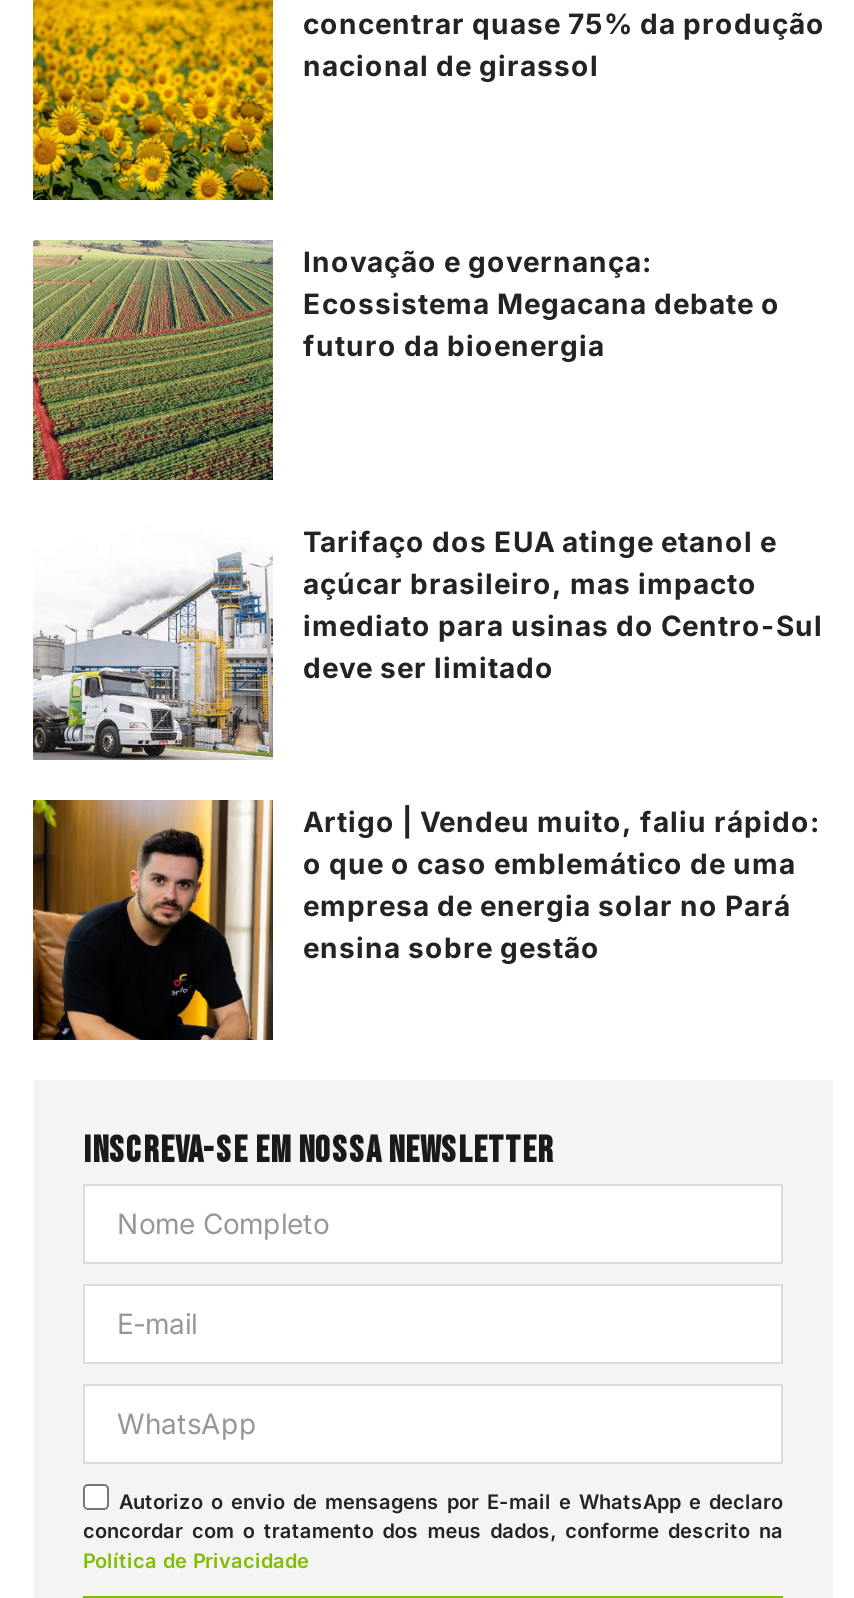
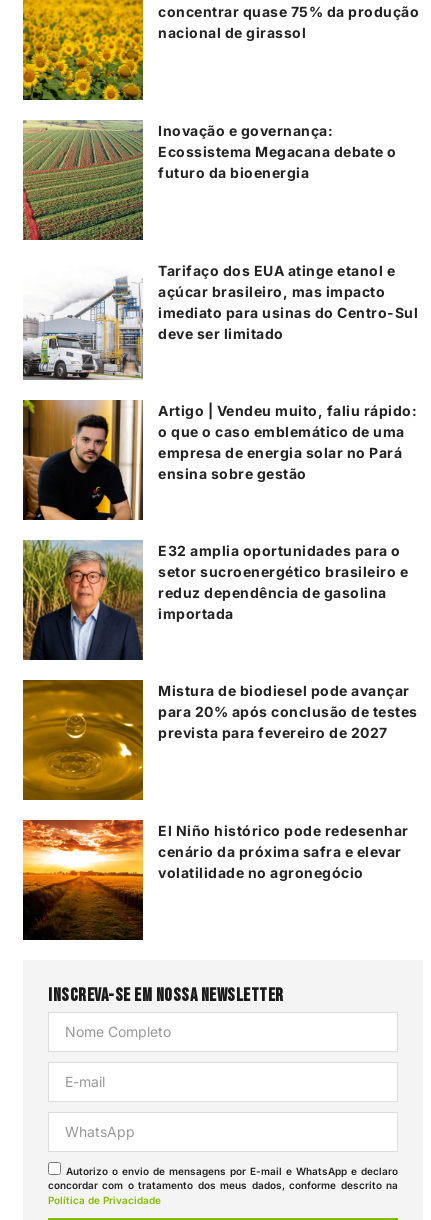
+ [image]
+ E32 amplia oportunidades para o
+ setor sucroenergético brasileiro e
+ reduz dependência de gasolina
+ importada

+ [image]
+ Mistura de biodiesel pode avançar
+ para 20% após conclusão de testes
+ prevista para fevereiro de 2027

+ [image]
+ El Niño histórico pode redesenhar
+ cenário da próxima safra e elevar
+ volatilidade no agronegócio
